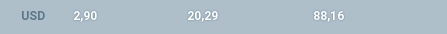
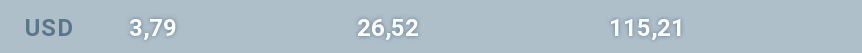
- USD 2,90
+ USD 3,79

- 20,29
+ 26,52

- 88,16
+ 115,21
